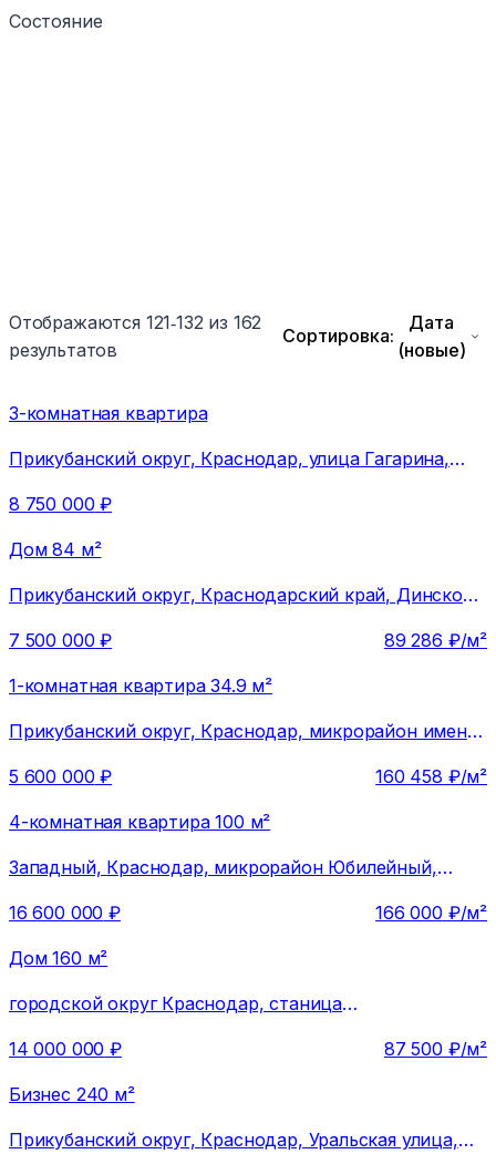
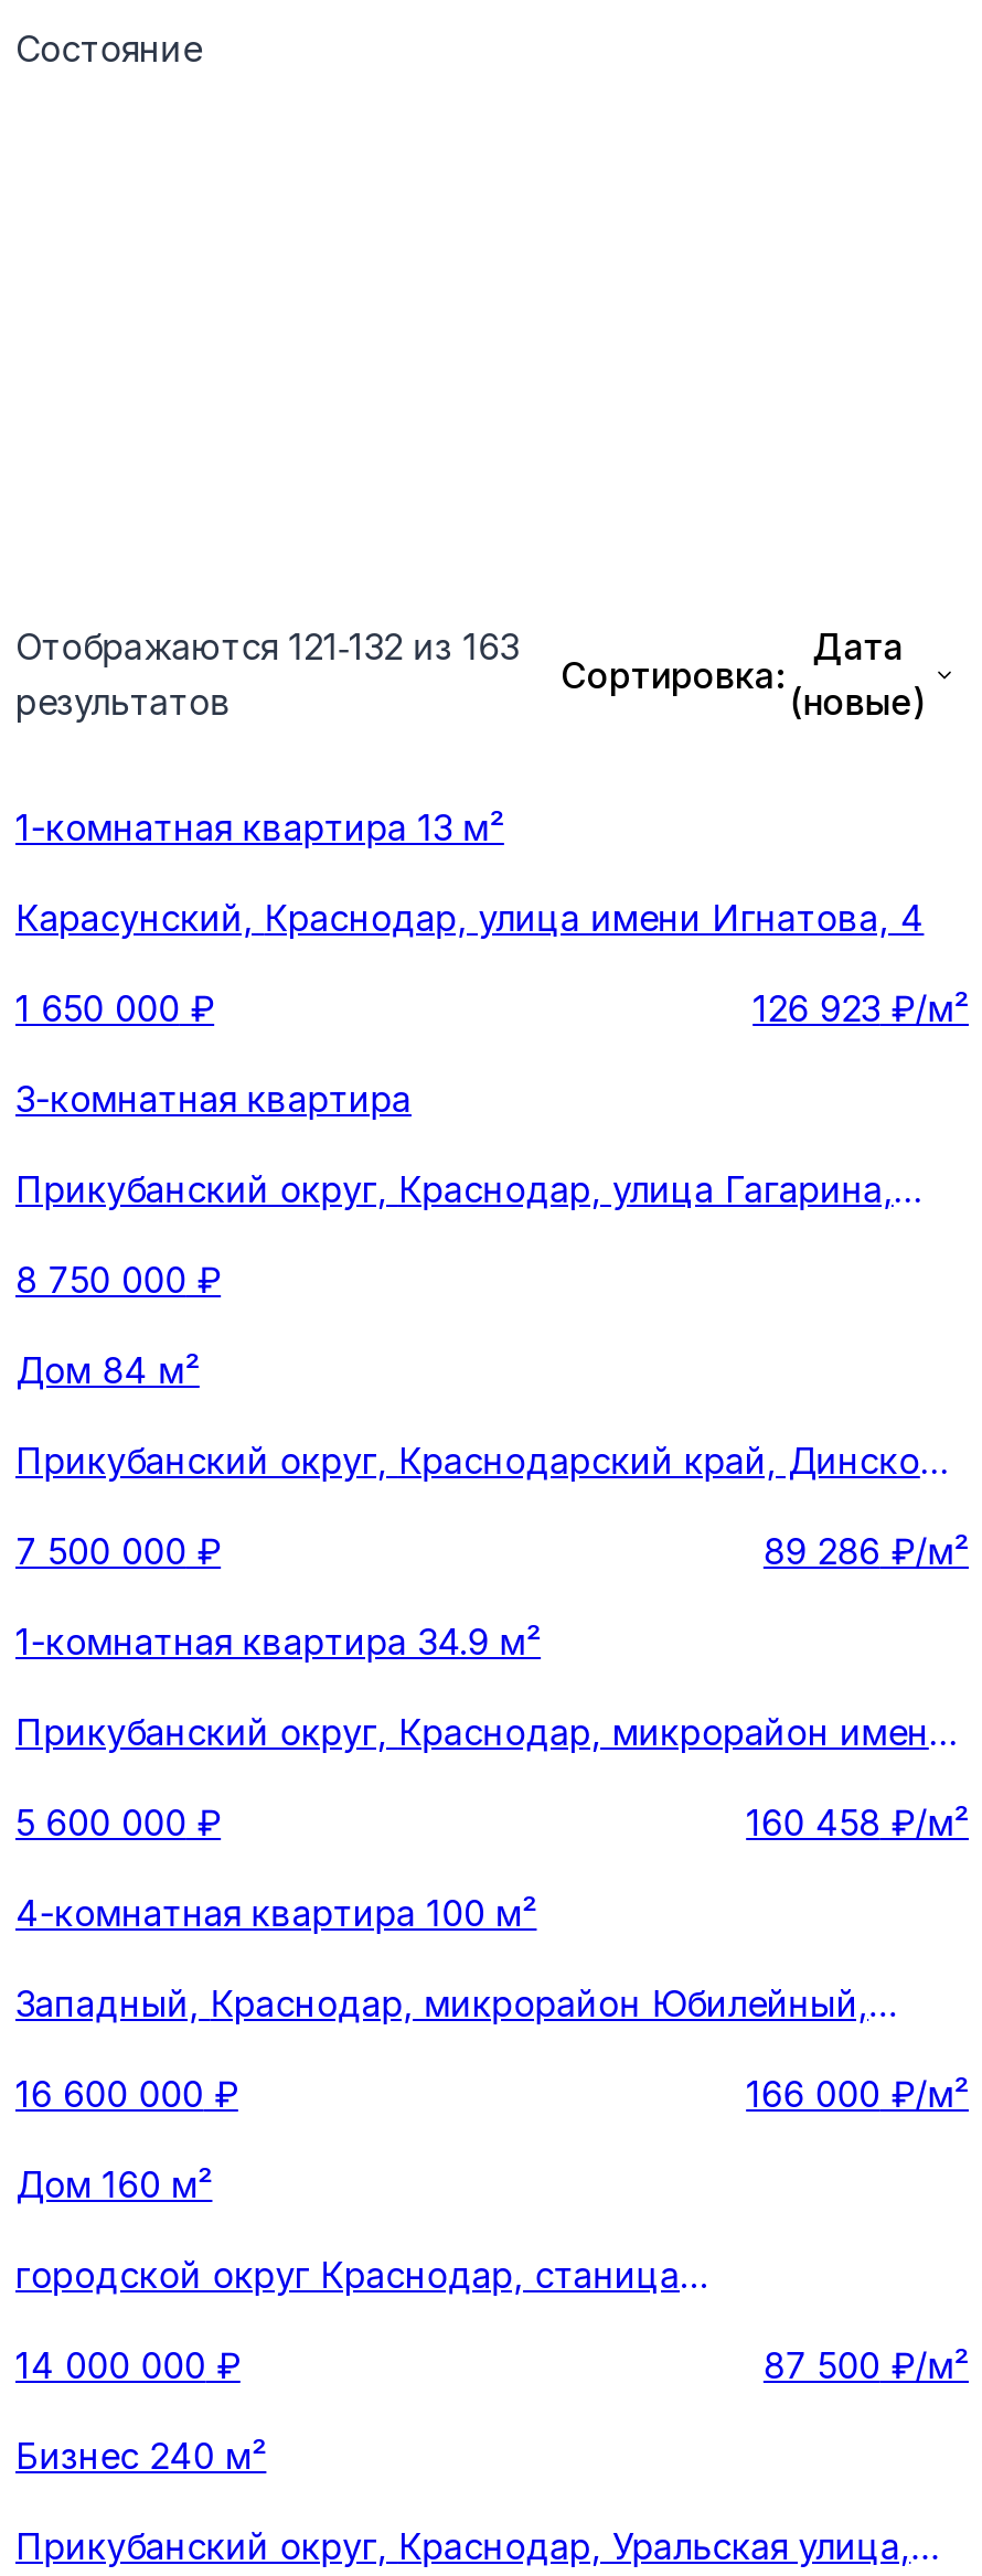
- Отображаются 121‑132 из 162
+ Отображаются 121‑132 из 163

+ 1-комнатная квартира 13 м²
+ Карасунский, Краснодар, улица имени Игнатова, 4
+ 1 650 000 ₽
+ 126 923 ₽/м²
